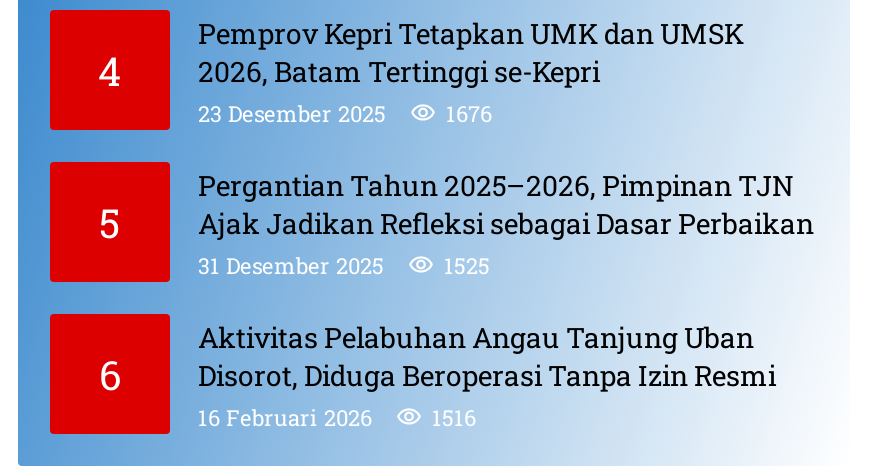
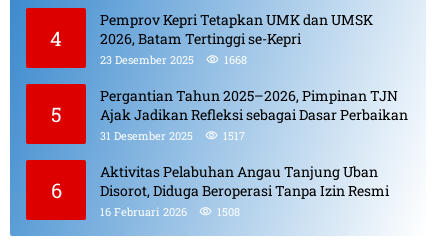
- 23 Desember 2025 1676
+ 23 Desember 2025 1668

- 31 Desember 2025 1525
+ 31 Desember 2025 1517

- 16 Februari 2026 1516
+ 16 Februari 2026 1508
